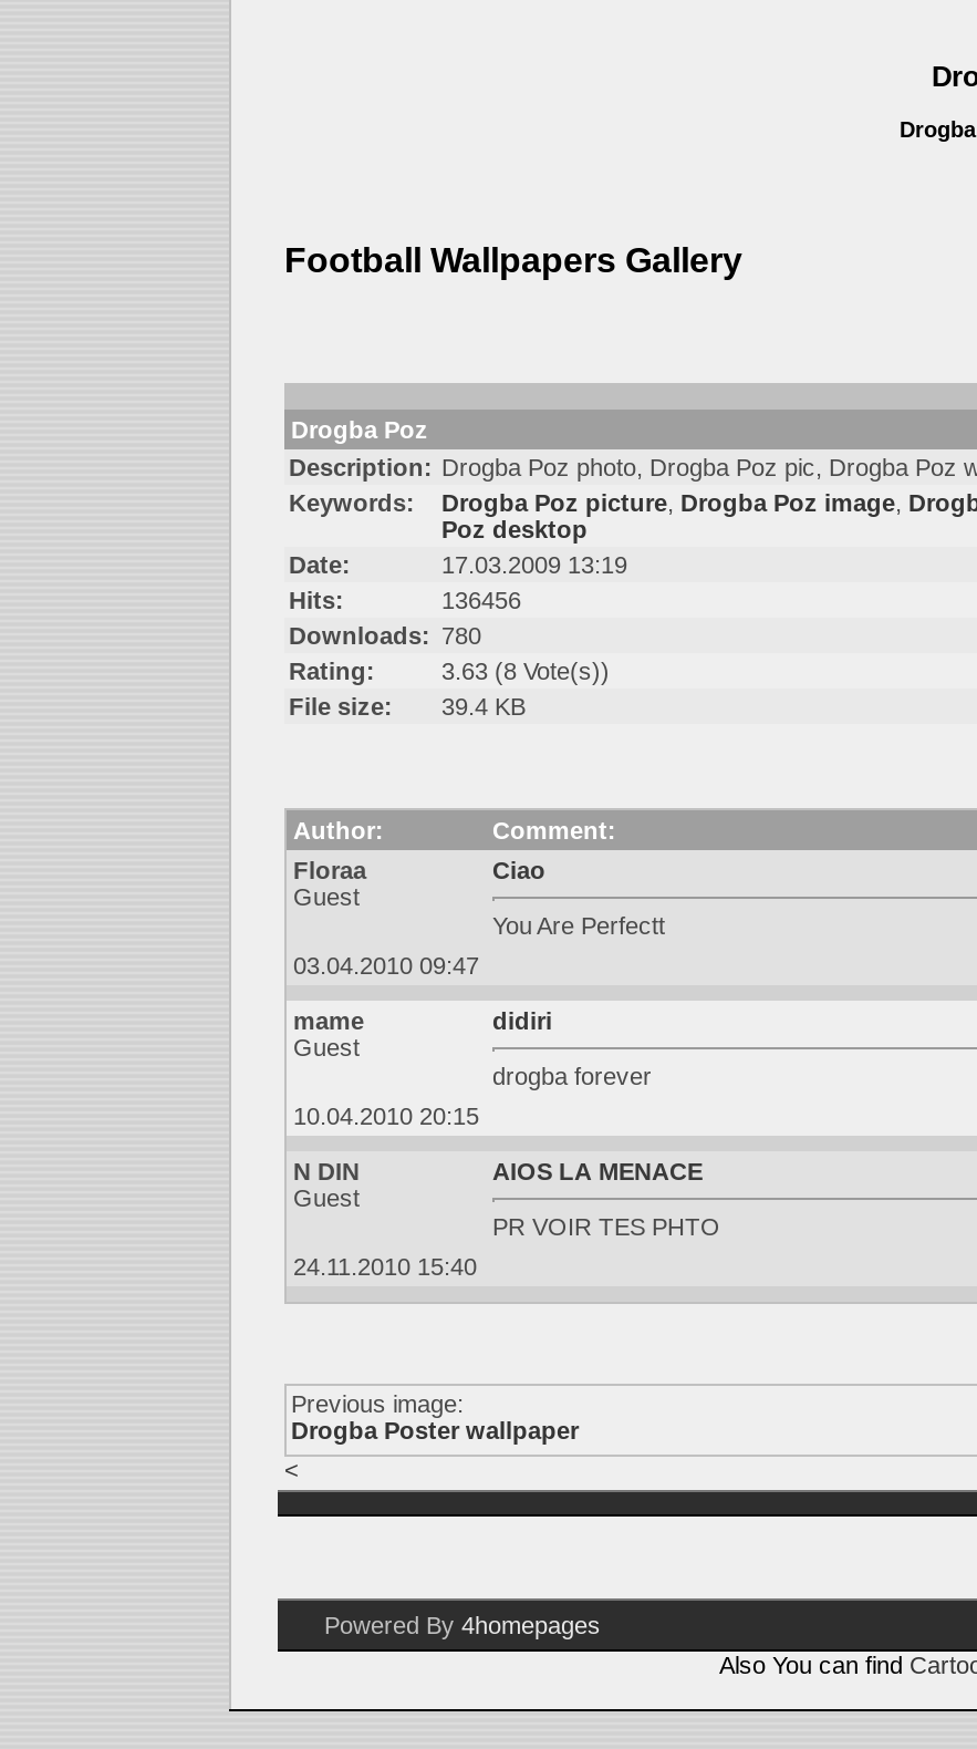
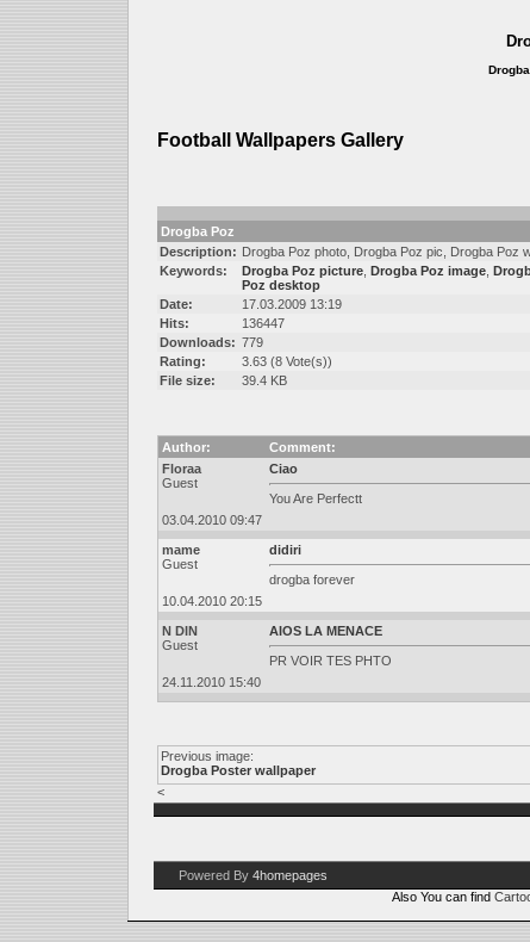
- 136456
+ 136447

- Downloads: 780
+ Downloads: 779
